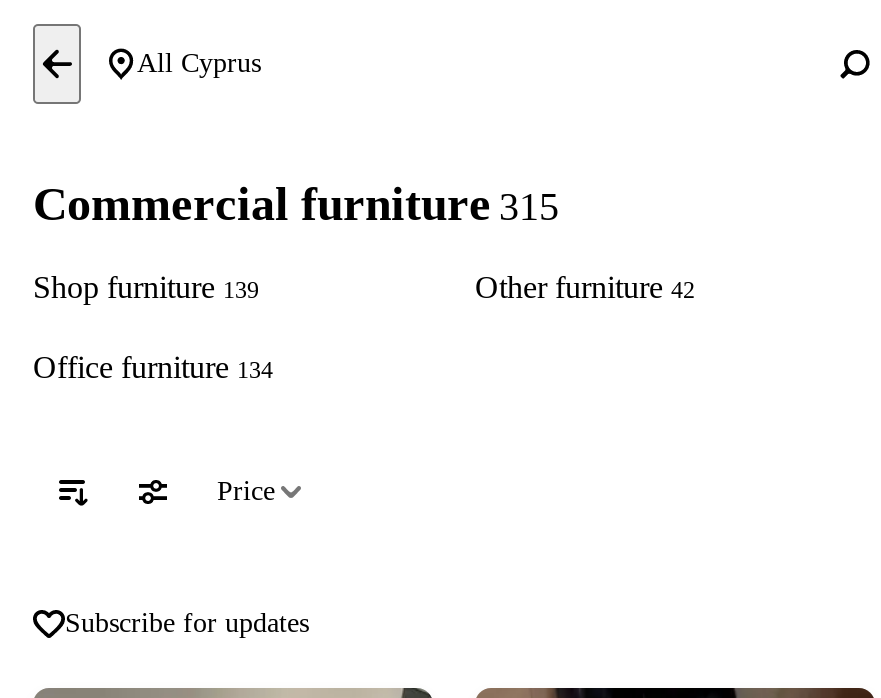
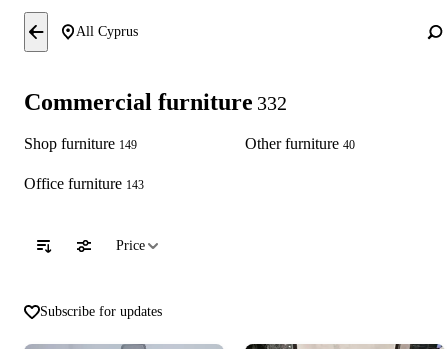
- Commercial furniture 315
+ Commercial furniture 332

- Shop furniture 139
+ Shop furniture 149

- Other furniture 42
+ Other furniture 40

- Office furniture 134
+ Office furniture 143
